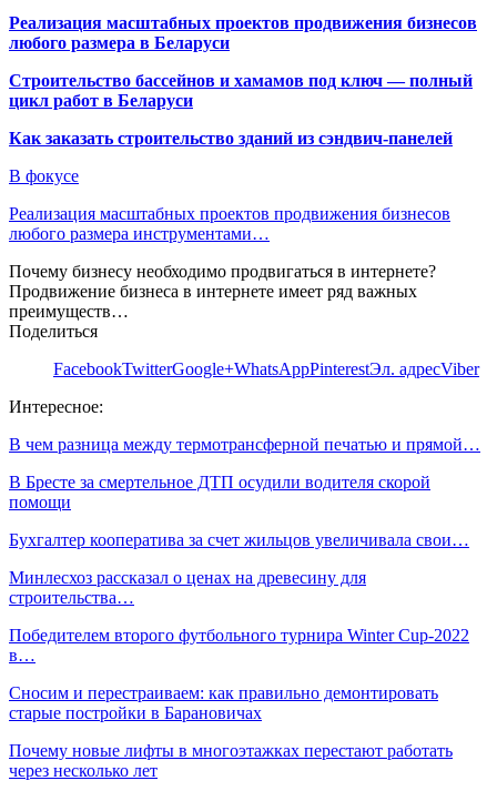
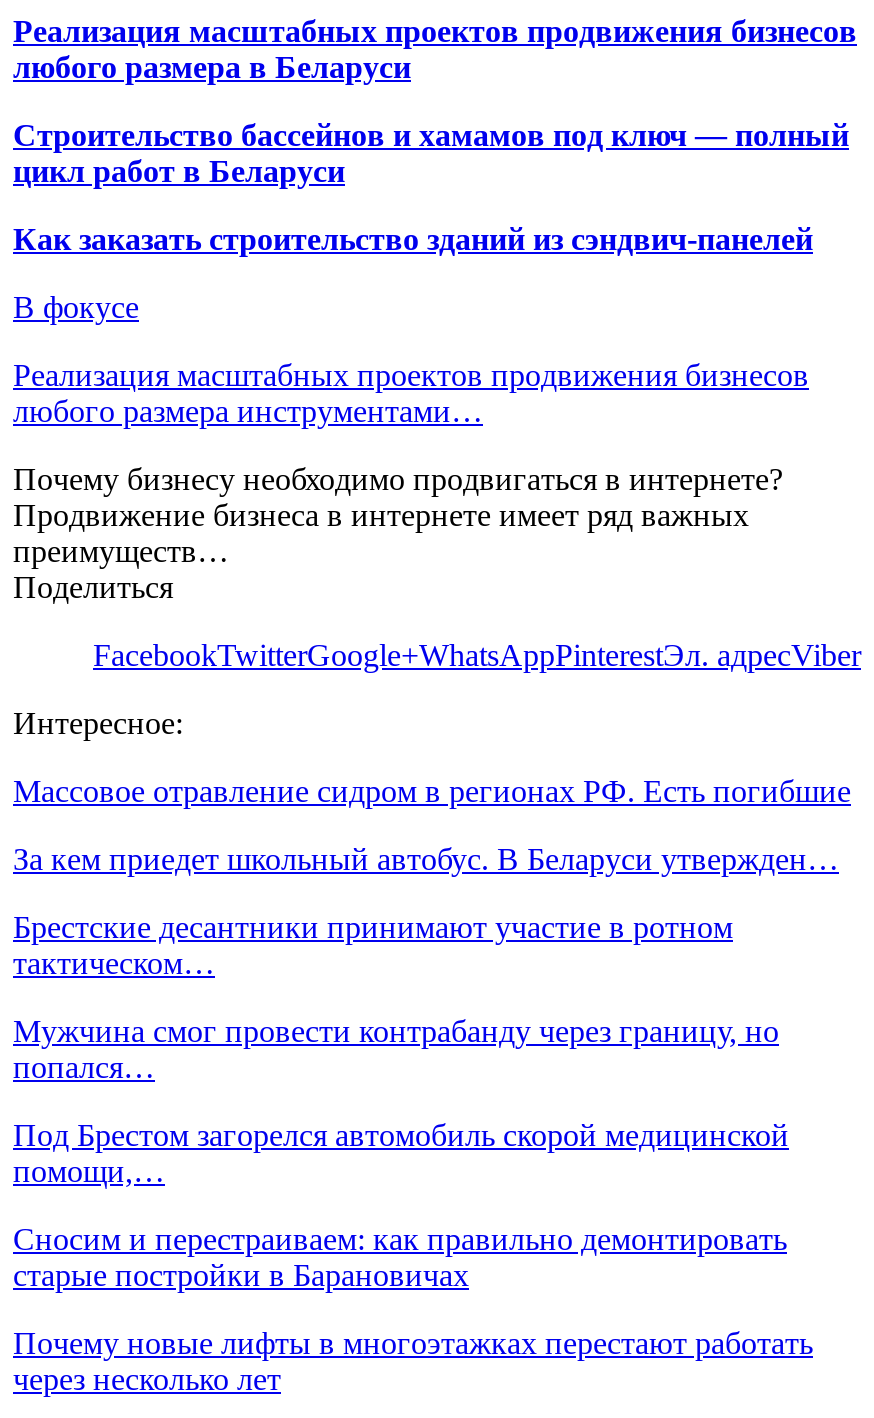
- В чем разница между термотрансферной печатью и прямой…
+ Массовое отравление сидром в регионах РФ. Есть погибшие

- В Бресте за смертельное ДТП осудили водителя скорой
- помощи
+ За кем приедет школьный автобус. В Беларуси утвержден…

- Бухгалтер кооператива за счет жильцов увеличивала свои…
+ Брестские десантники принимают участие в ротном
+ тактическом…

- Минлесхоз рассказал о ценах на древесину для
- строительства…
+ Мужчина смог провести контрабанду через границу, но
+ попался…

- Победителем второго футбольного турнира Winter Cup-2022
- в…
+ Под Брестом загорелся автомобиль скорой медицинской
+ помощи,…
